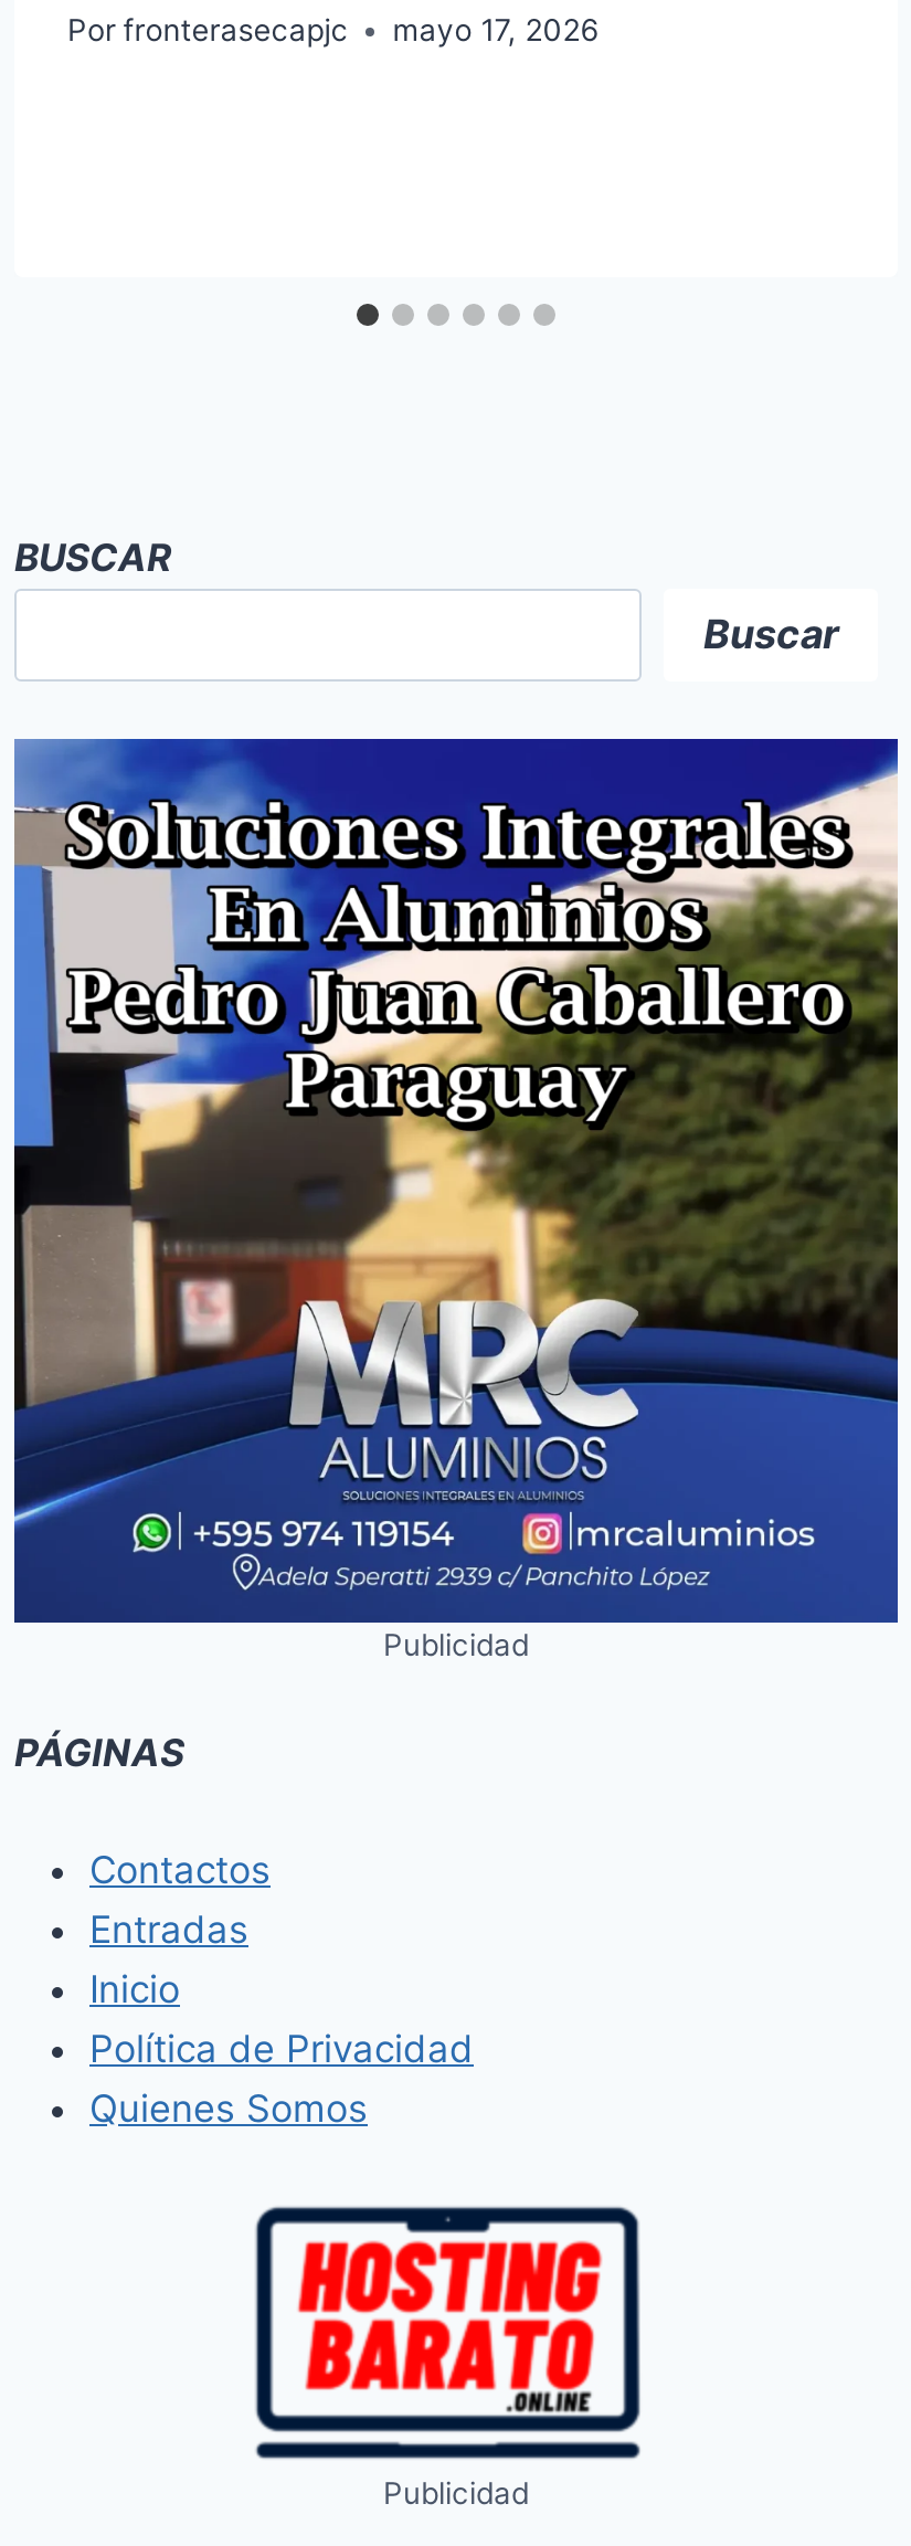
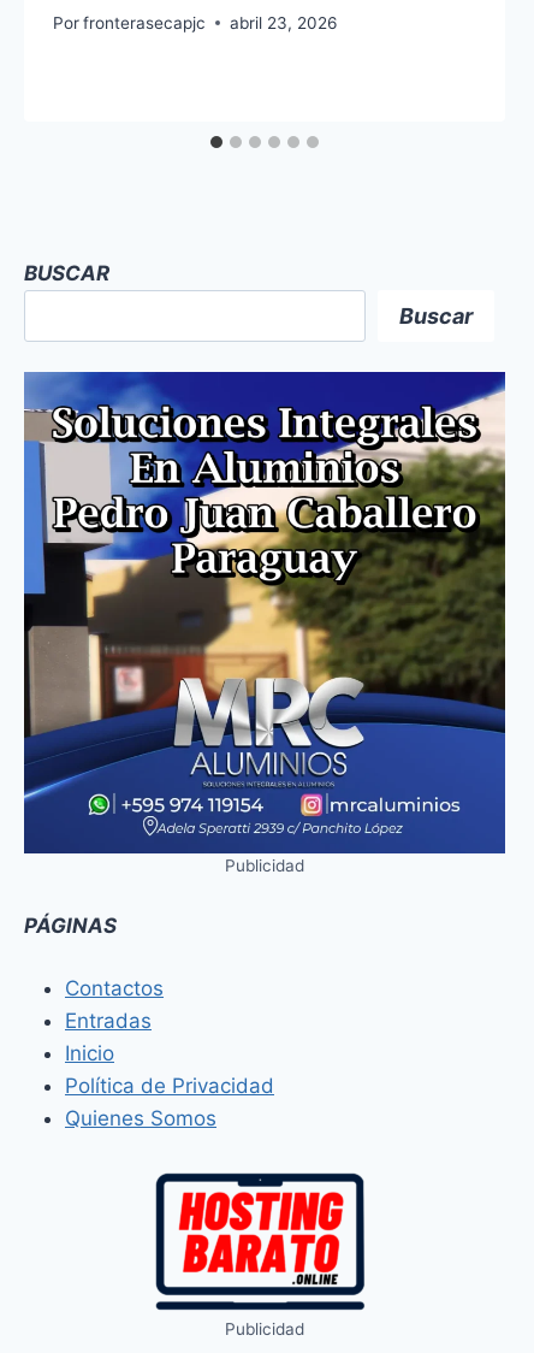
- Por fronterasecapjc mayo 17, 2026
+ Por fronterasecapjc abril 23, 2026
